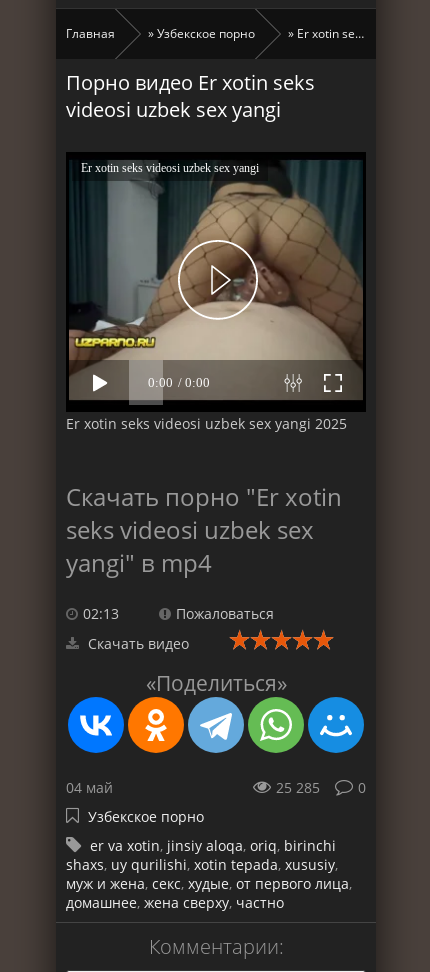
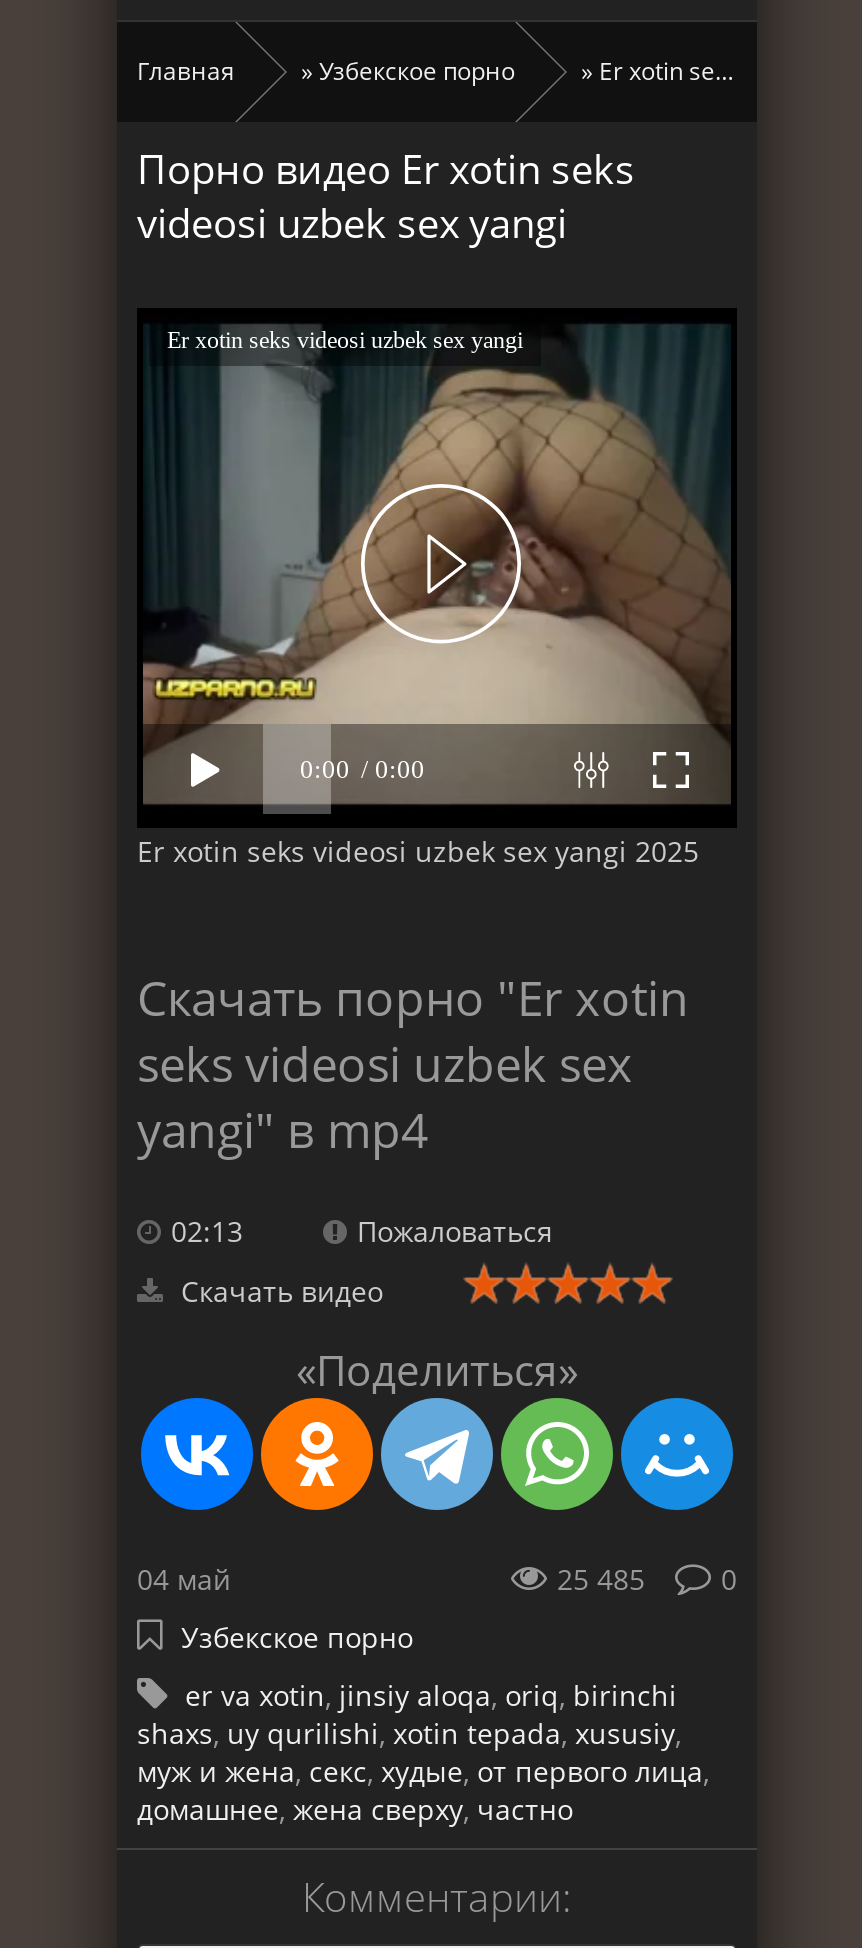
- 25 285 0
+ 25 485 0
